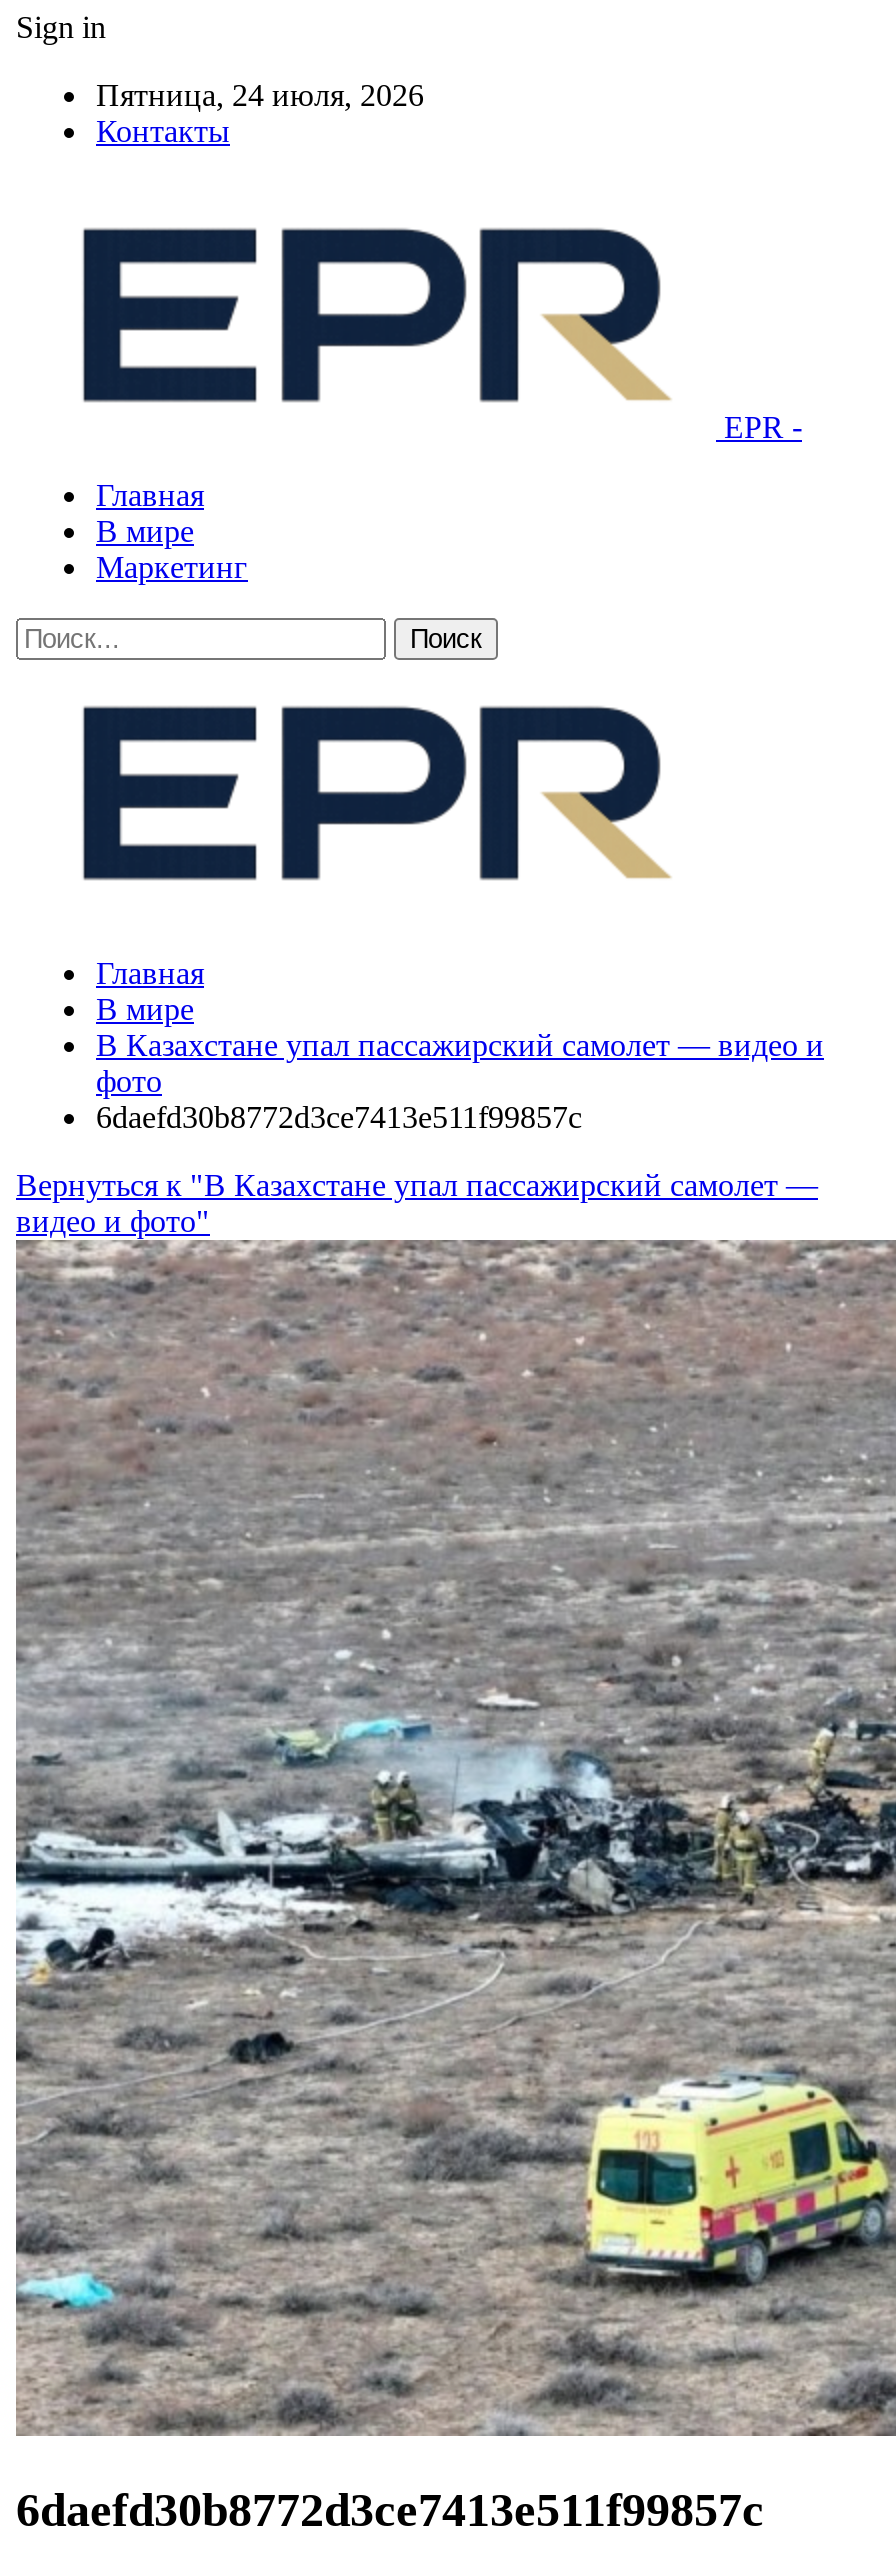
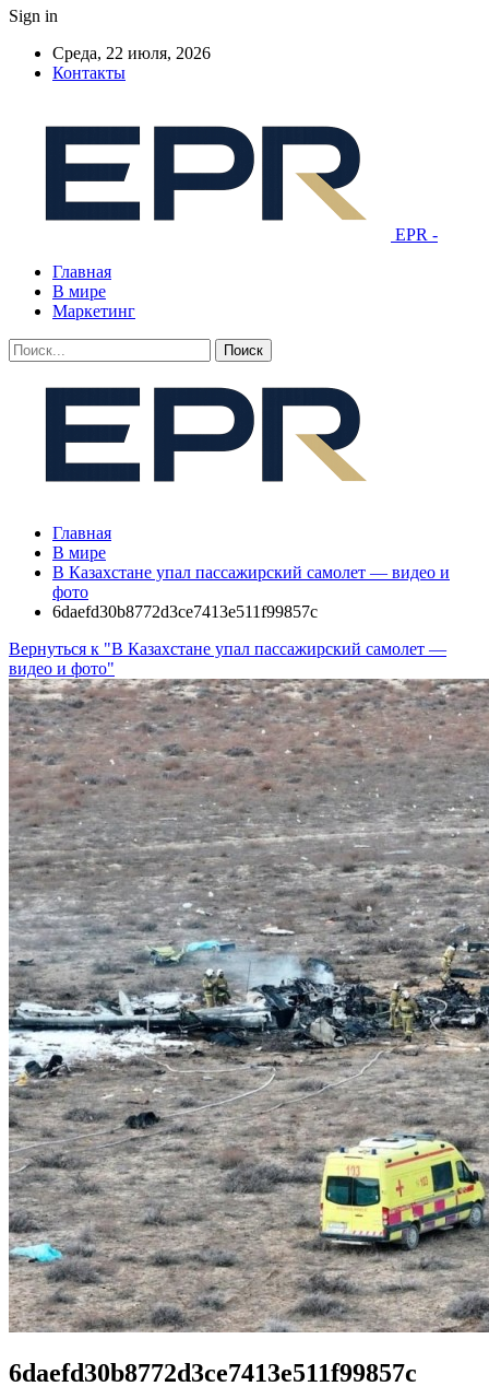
- Пятница, 24 июля, 2026
+ Среда, 22 июля, 2026
